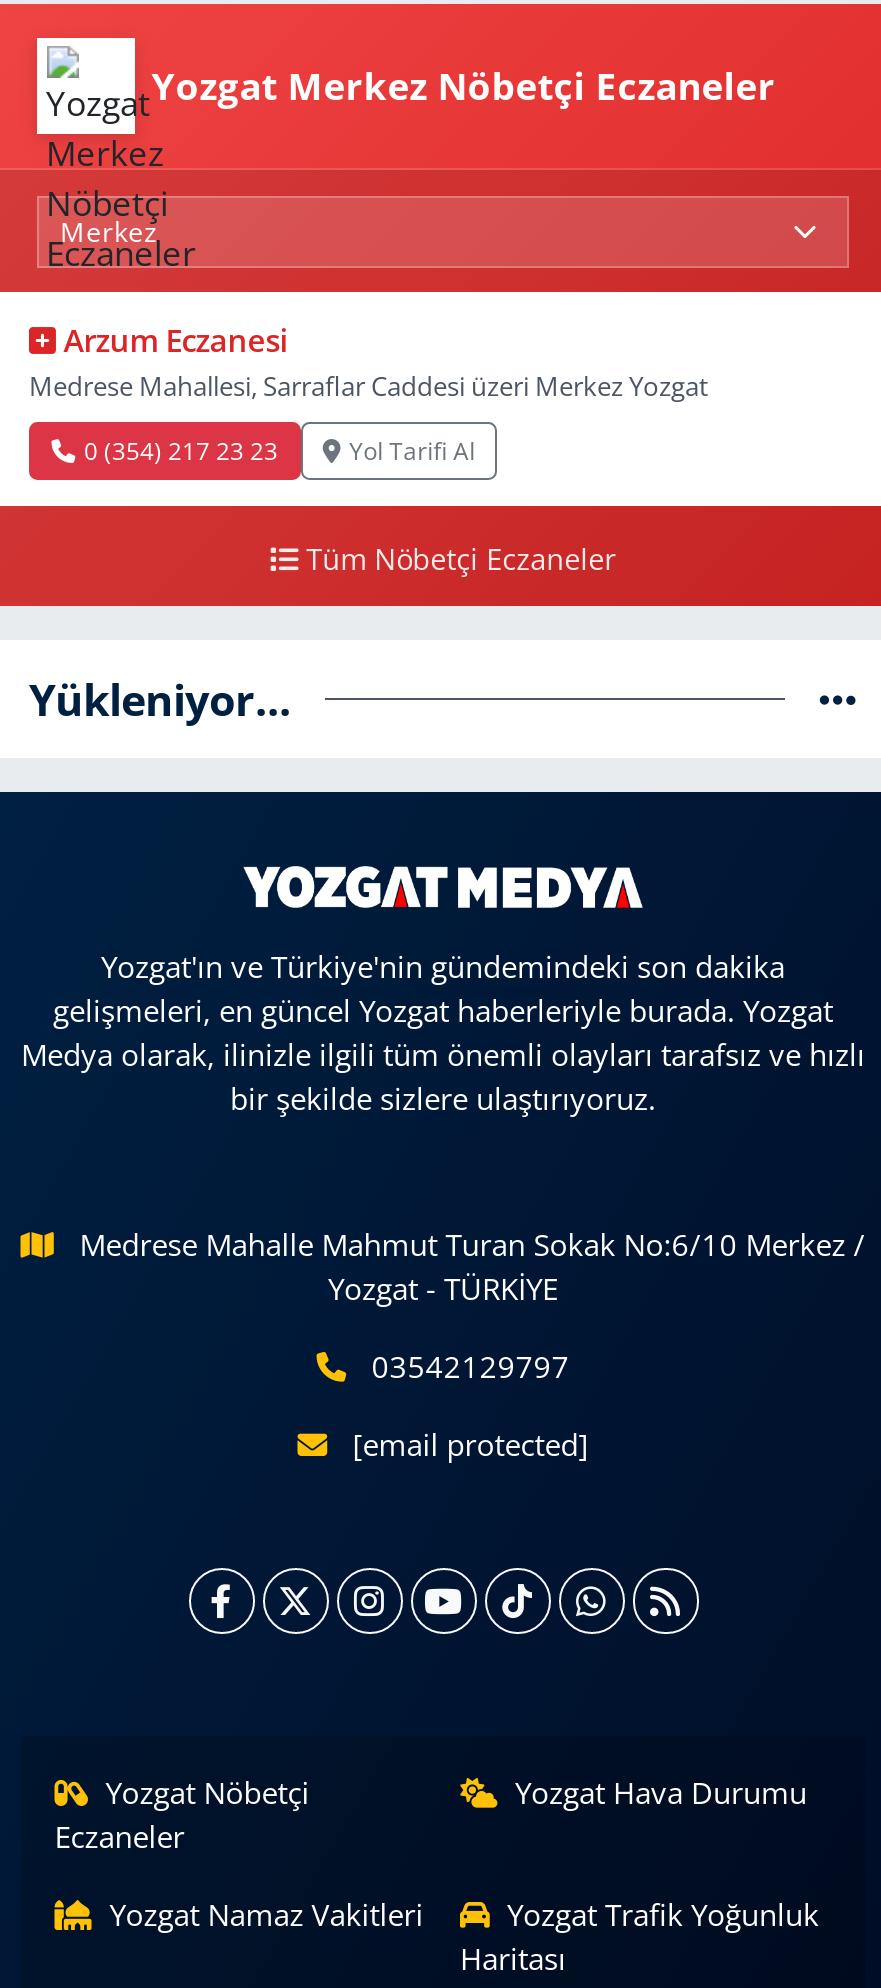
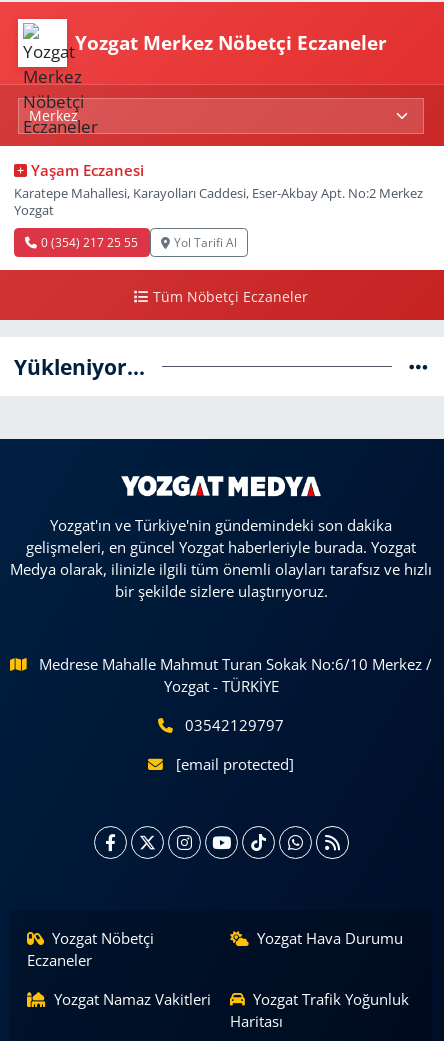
- Arzum Eczanesi
- Medrese Mahallesi, Sarraflar Caddesi üzeri Merkez Yozgat
+ Yaşam Eczanesi
+ Karatepe Mahallesi, Karayolları Caddesi, Eser-Akbay Apt. No:2 Merkez
+ Yozgat

- 0 (354) 217 23 23
+ 0 (354) 217 25 55
